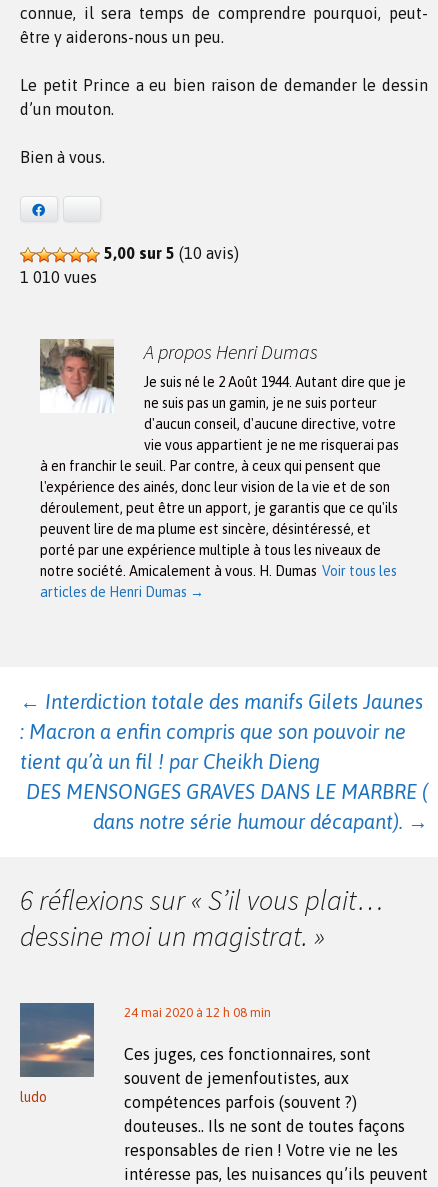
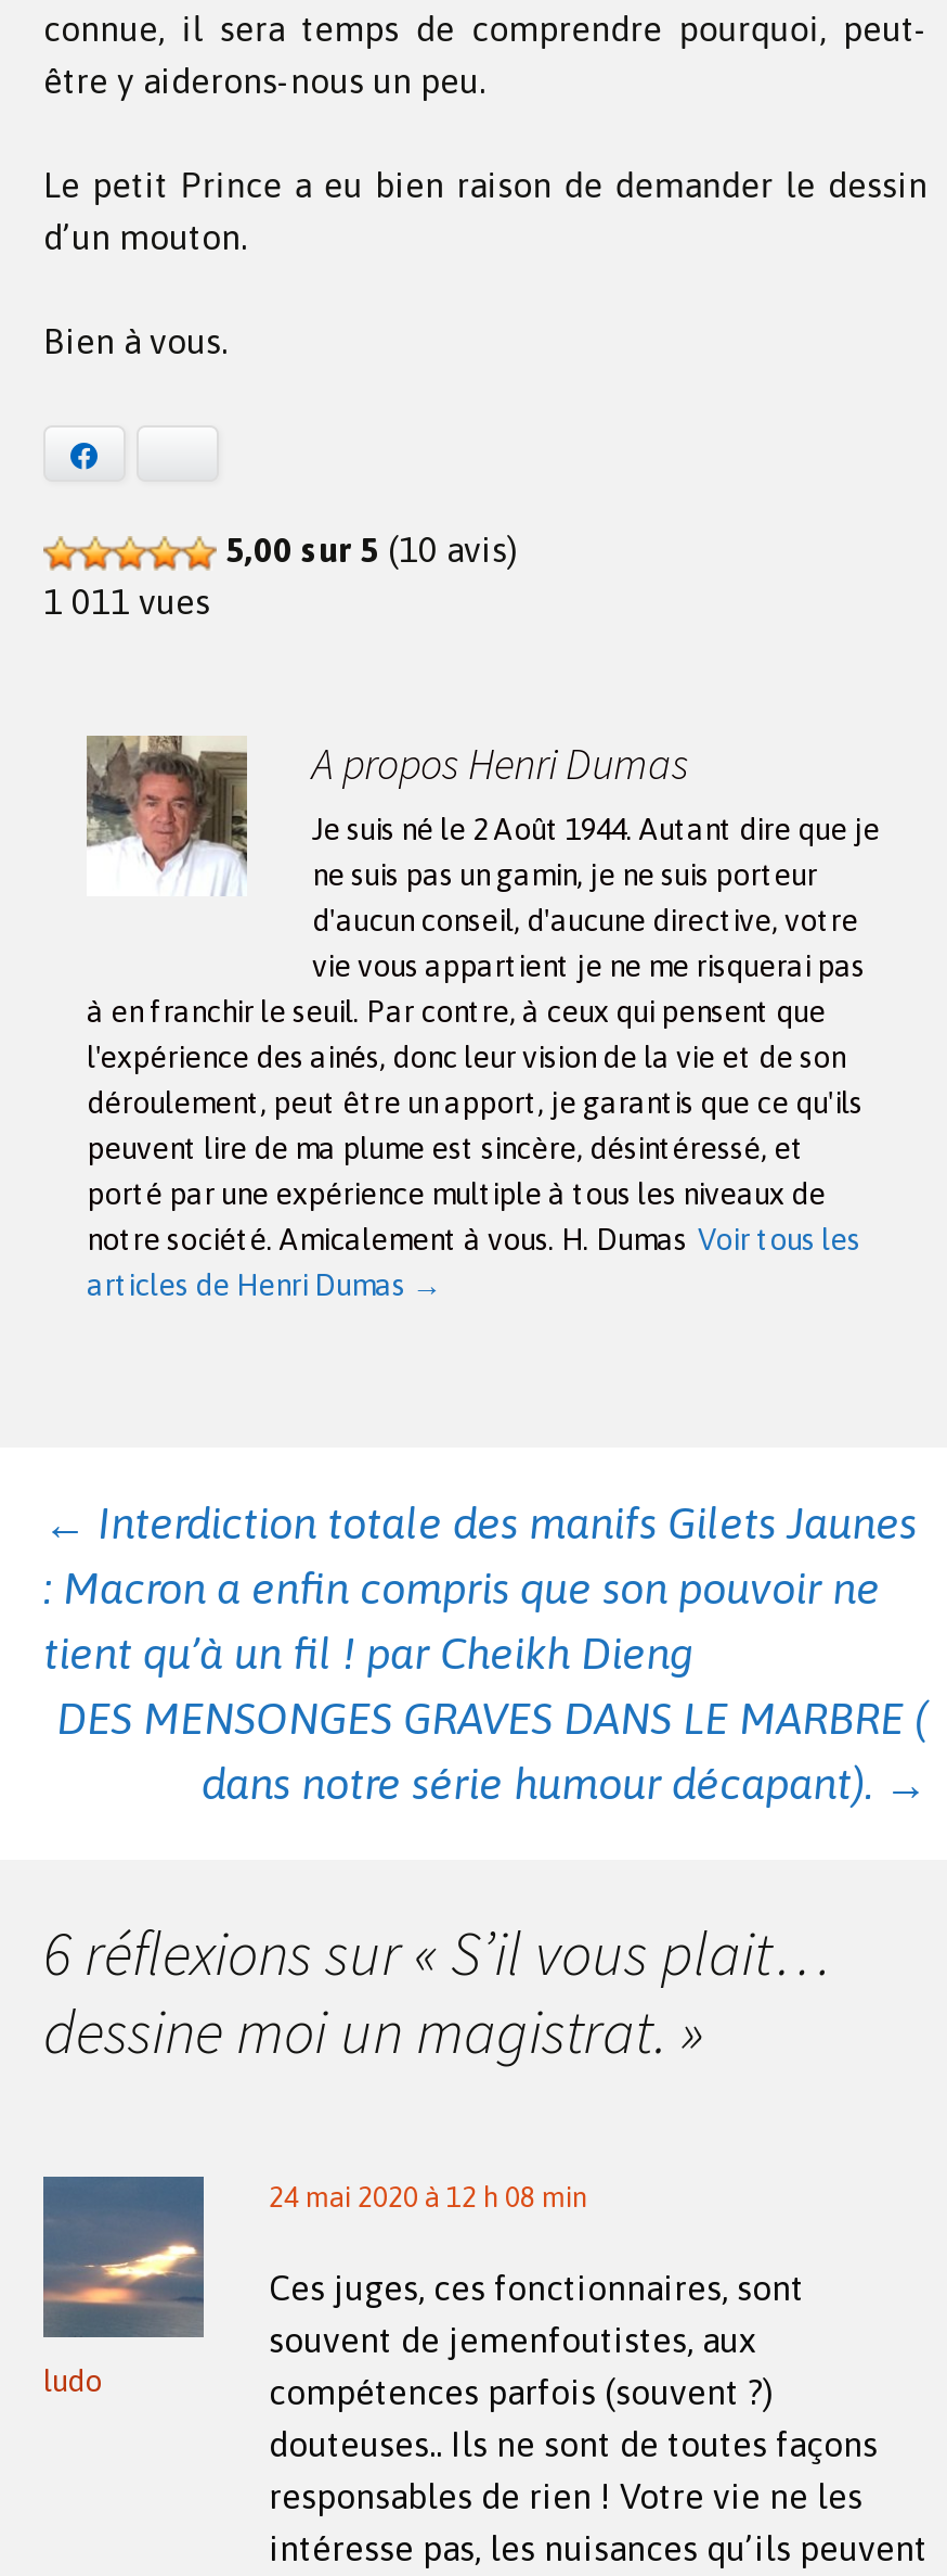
- 1 010 vues
+ 1 011 vues
